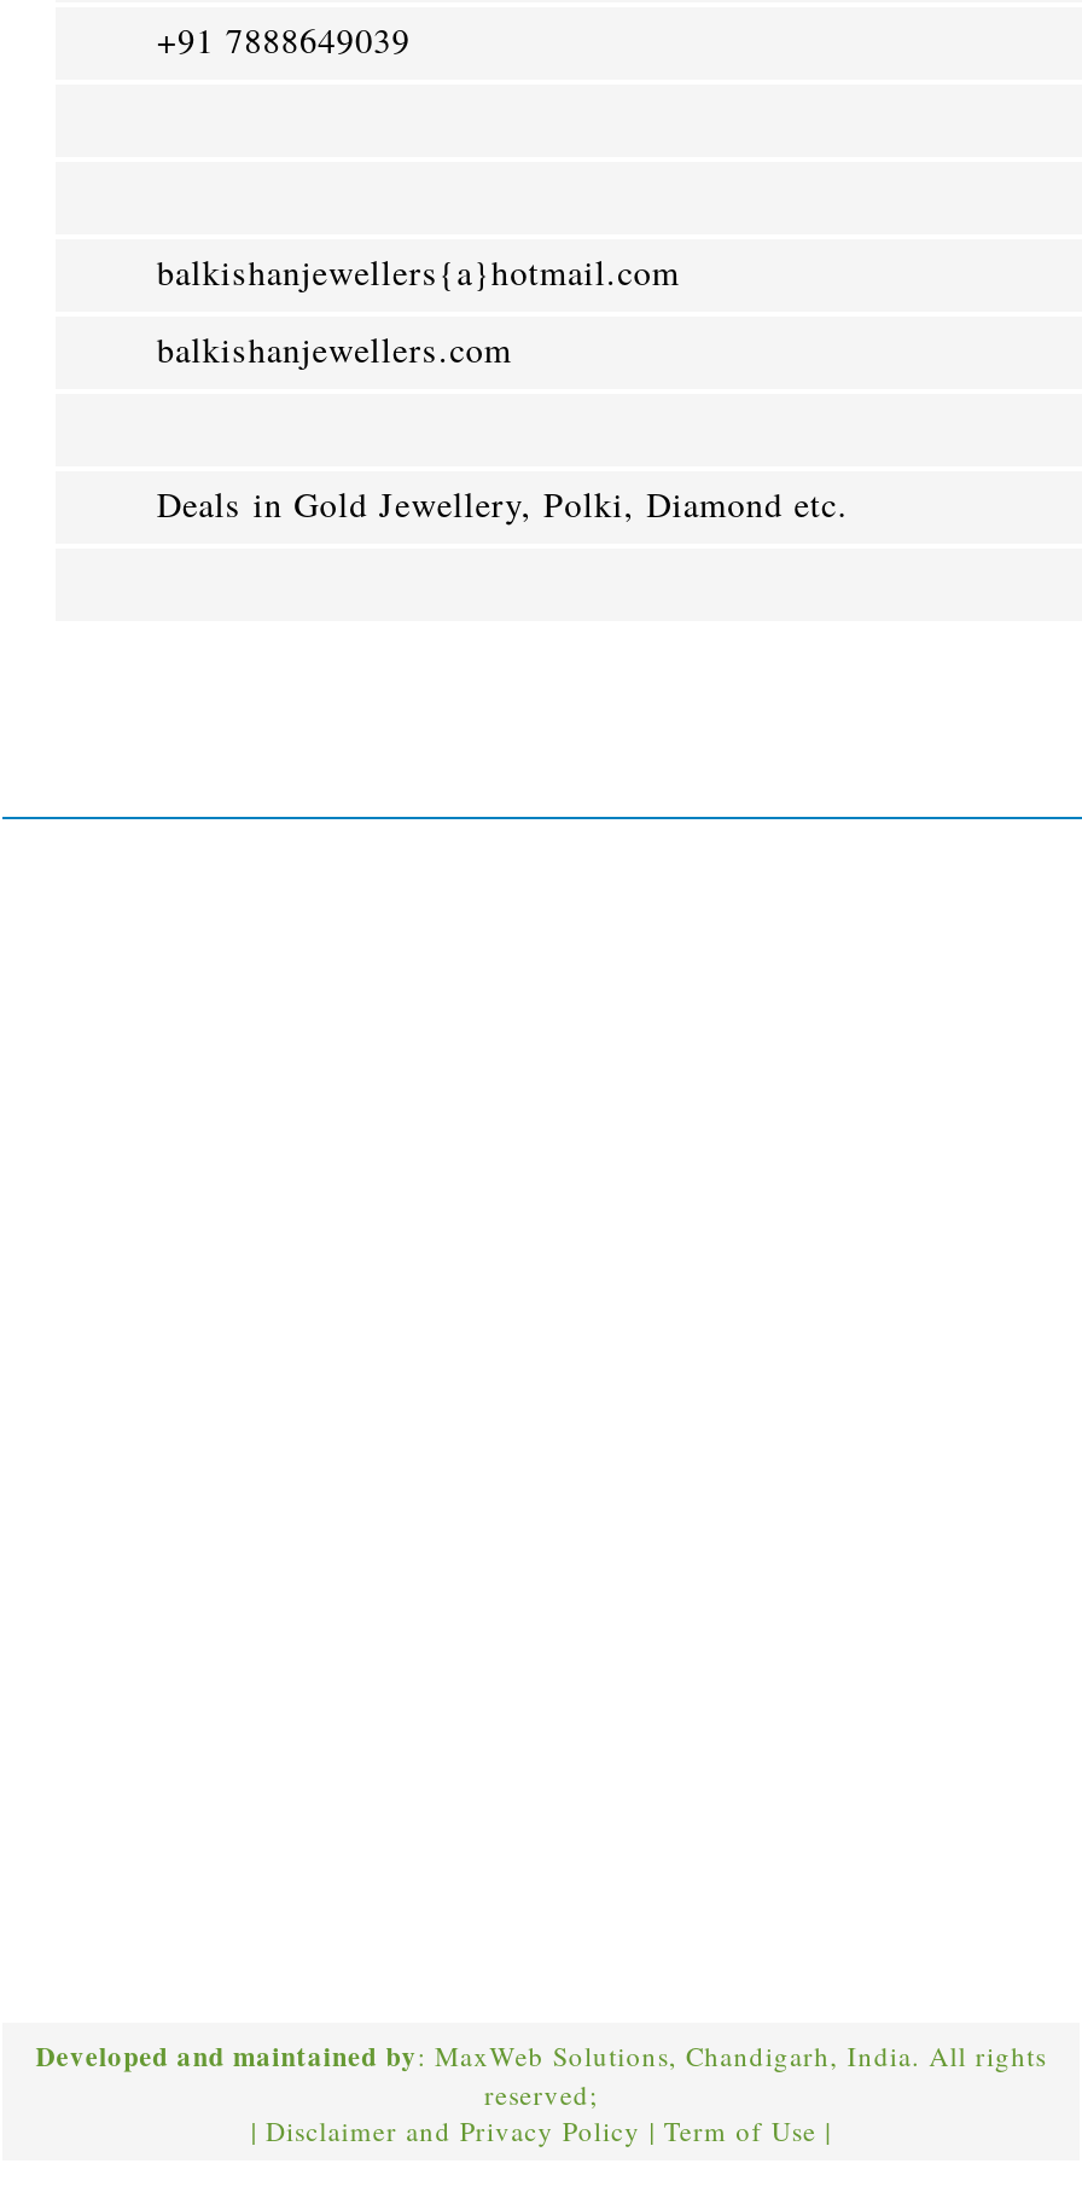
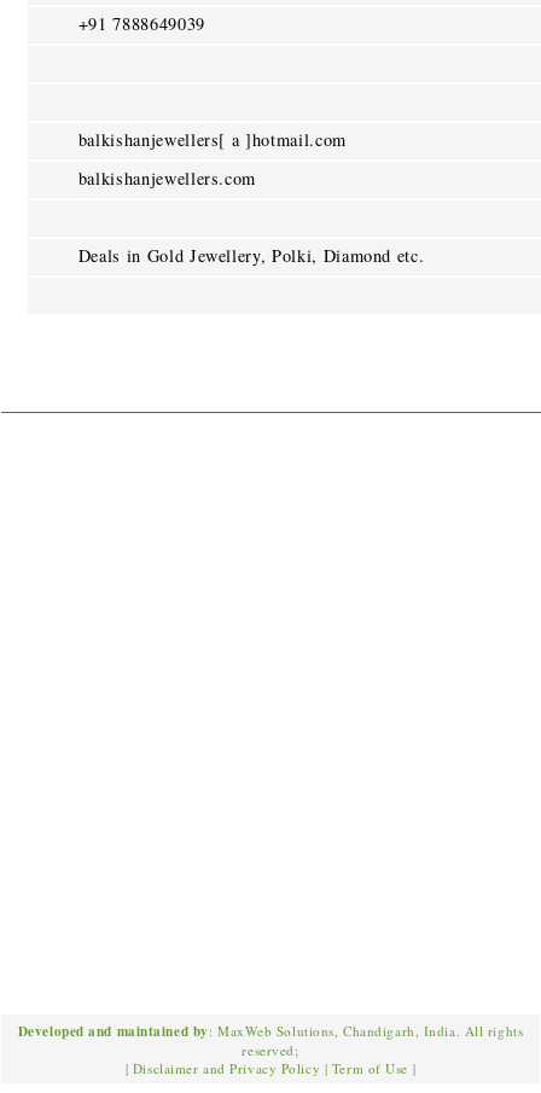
- balkishanjewellers{a}hotmail.com
+ balkishanjewellers[ a ]hotmail.com
